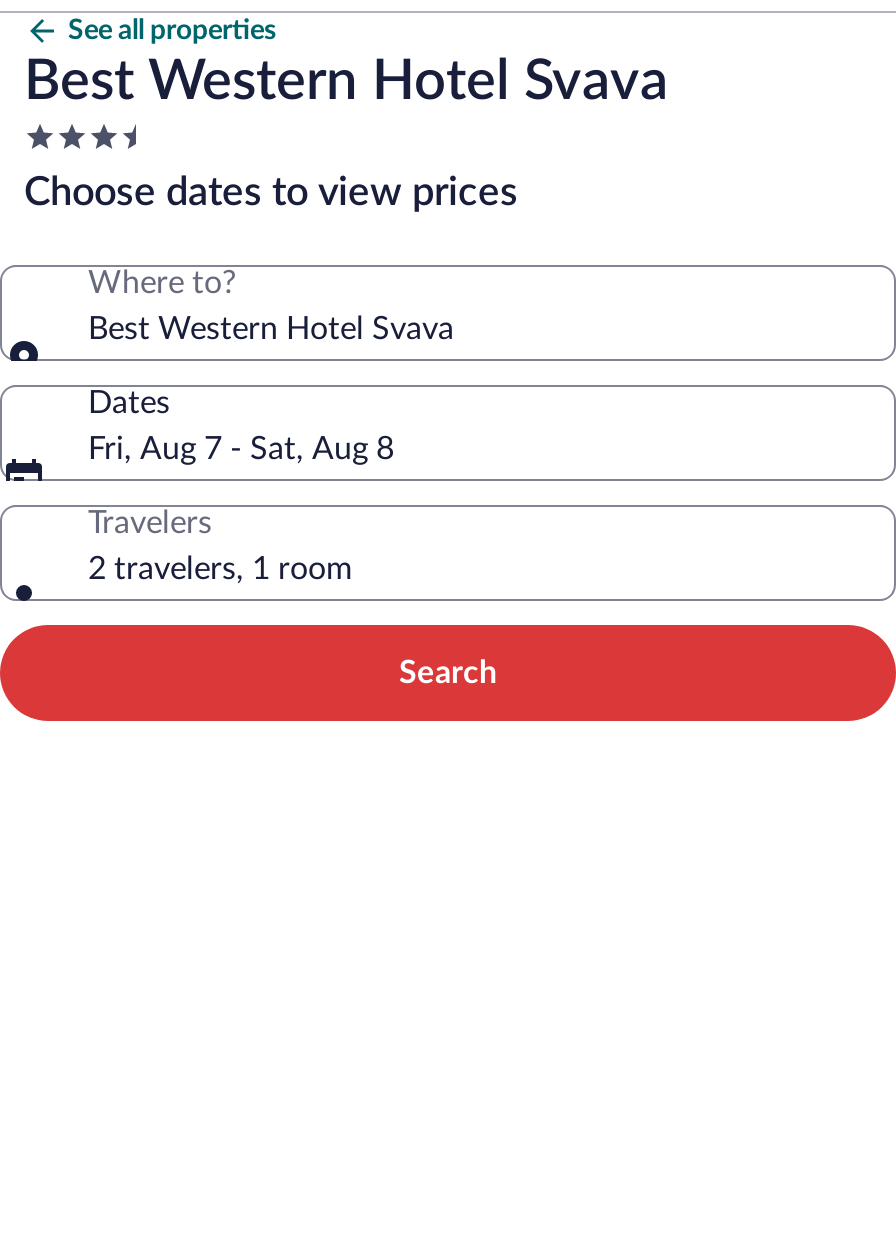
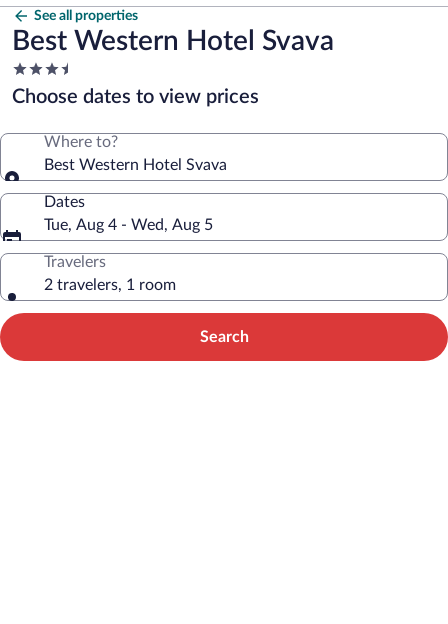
- Fri, Aug 7 - Sat, Aug 8
+ Tue, Aug 4 - Wed, Aug 5
